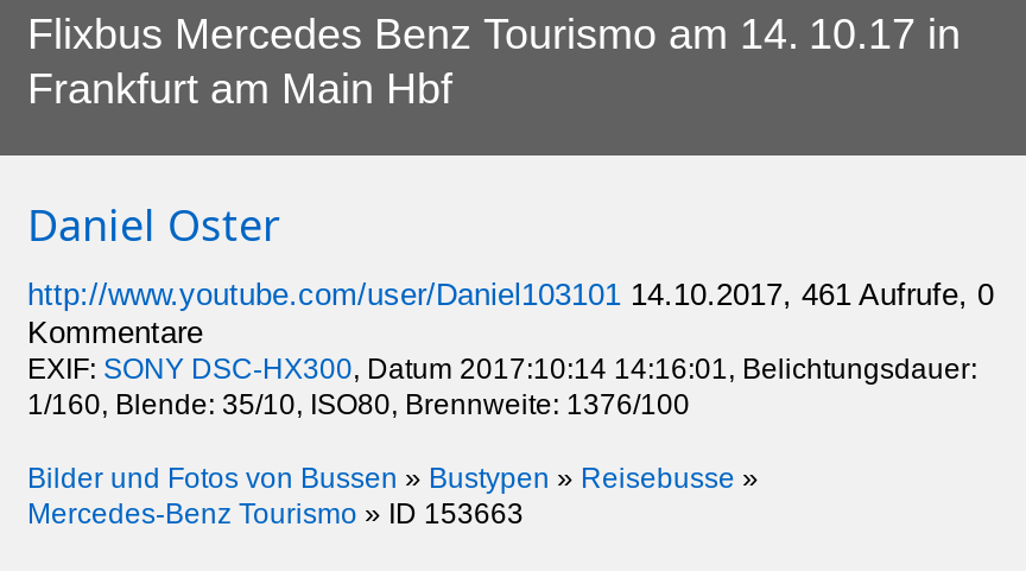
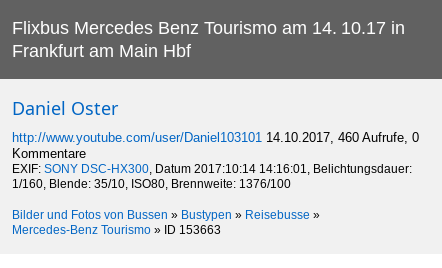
- http://www.youtube.com/user/Daniel103101 14.10.2017, 461 Aufrufe, 0
+ http://www.youtube.com/user/Daniel103101 14.10.2017, 460 Aufrufe, 0
